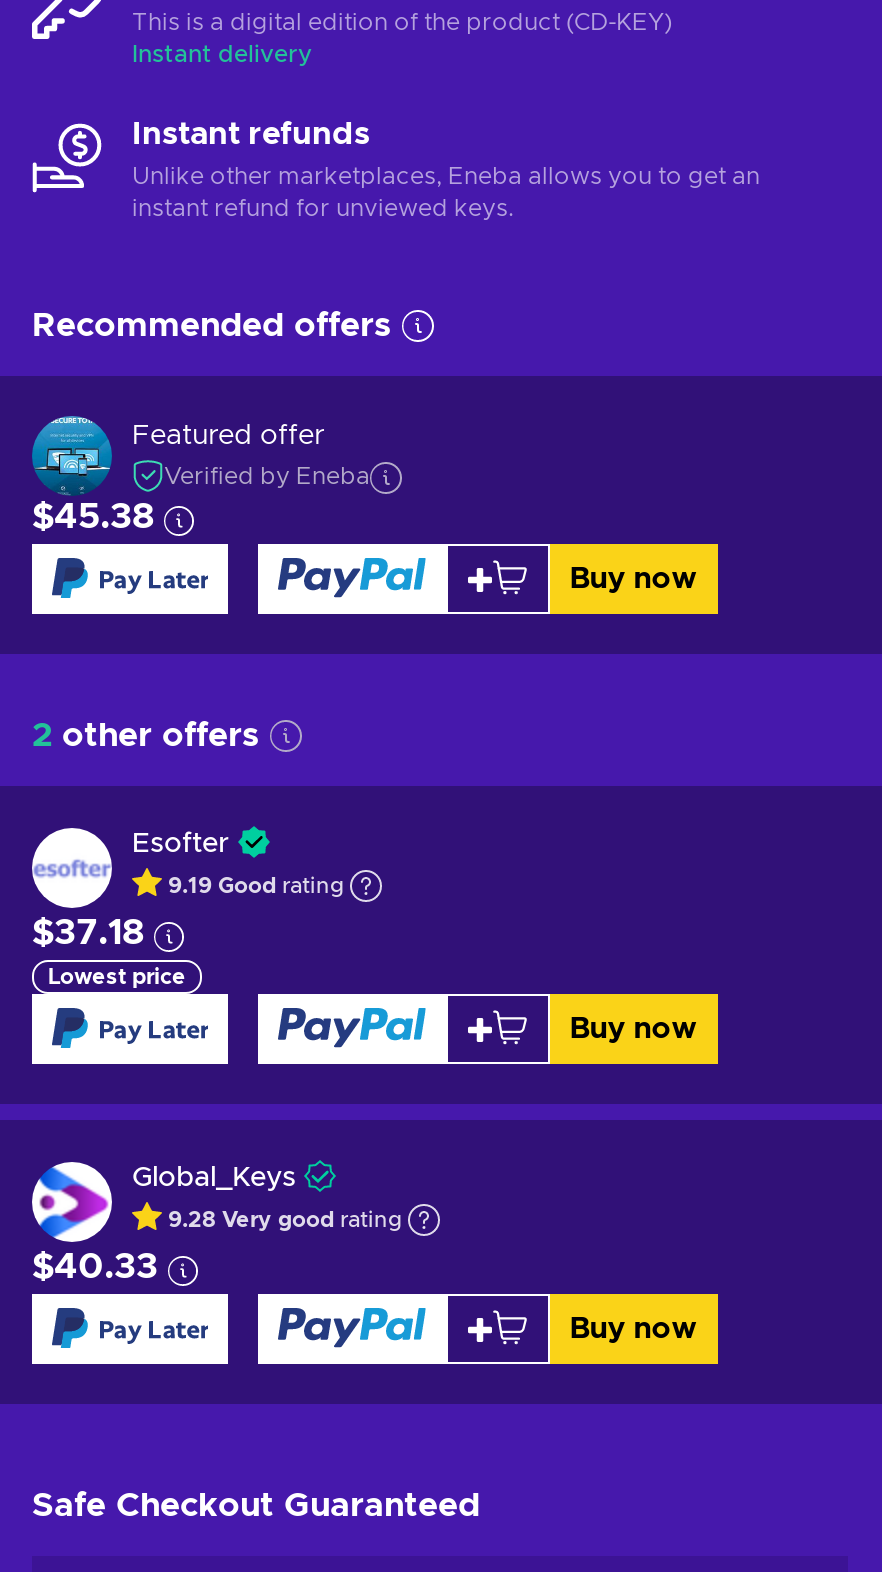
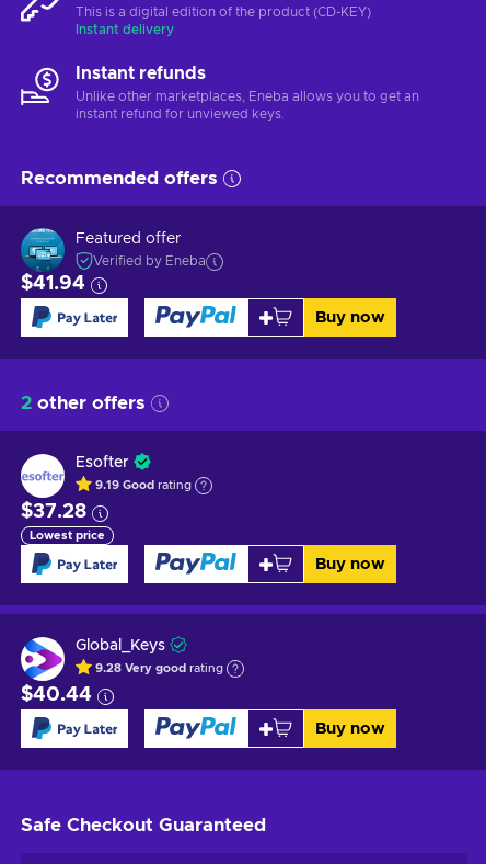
- $45.38
+ $41.94

- $37.18
+ $37.28

- $40.33
+ $40.44
